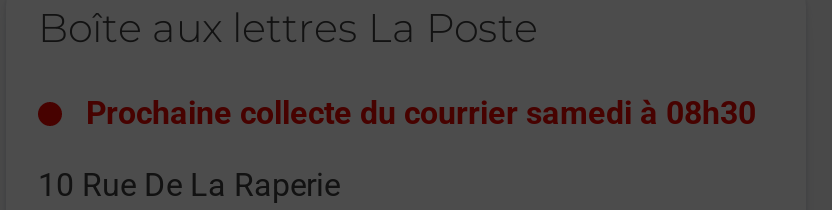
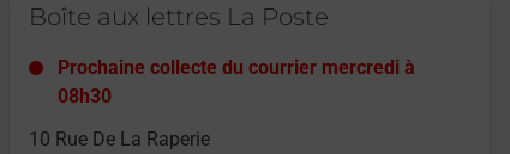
- Prochaine collecte du courrier samedi à 08h30
+ Prochaine collecte du courrier mercredi à
+ 08h30
